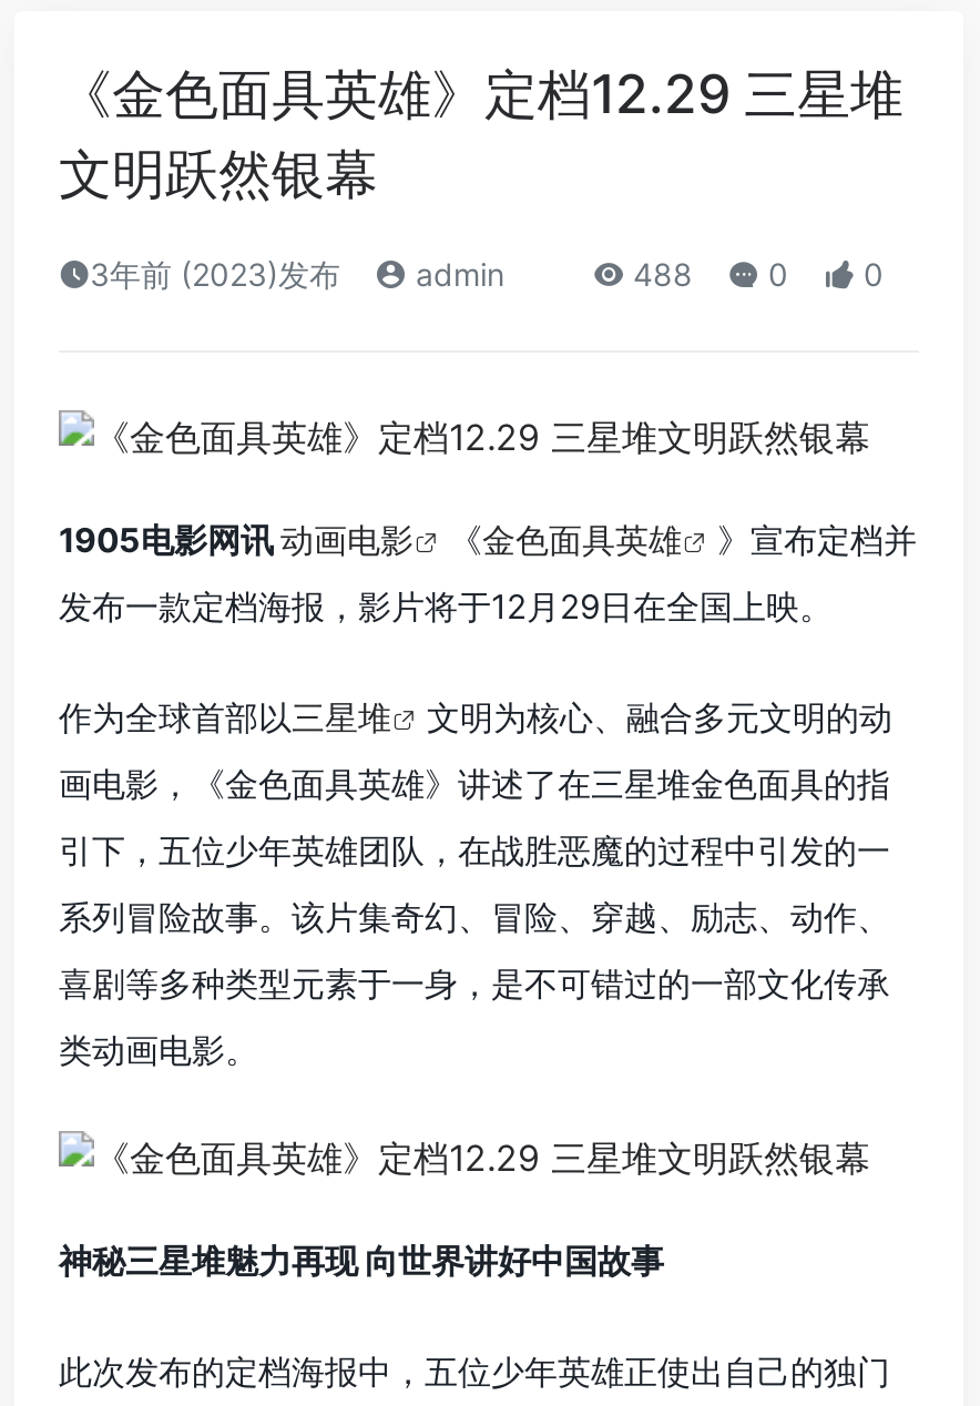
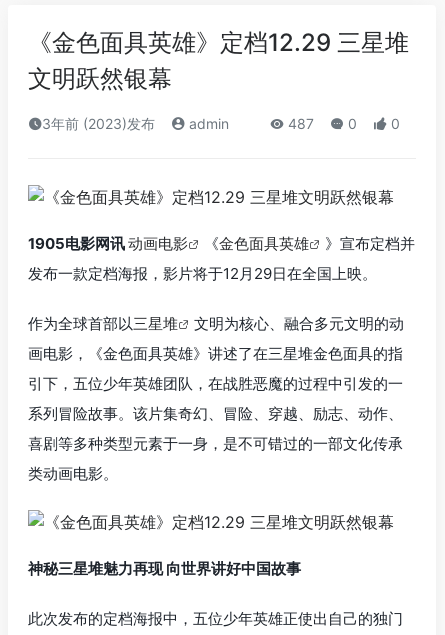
- 488 0 0
+ 487 0 0
